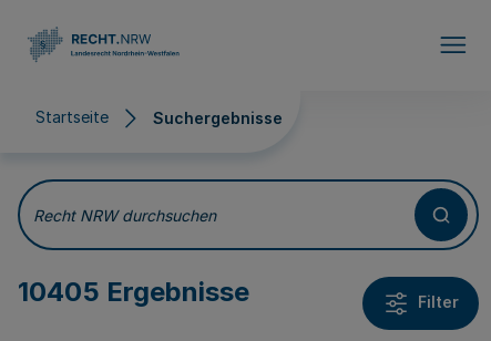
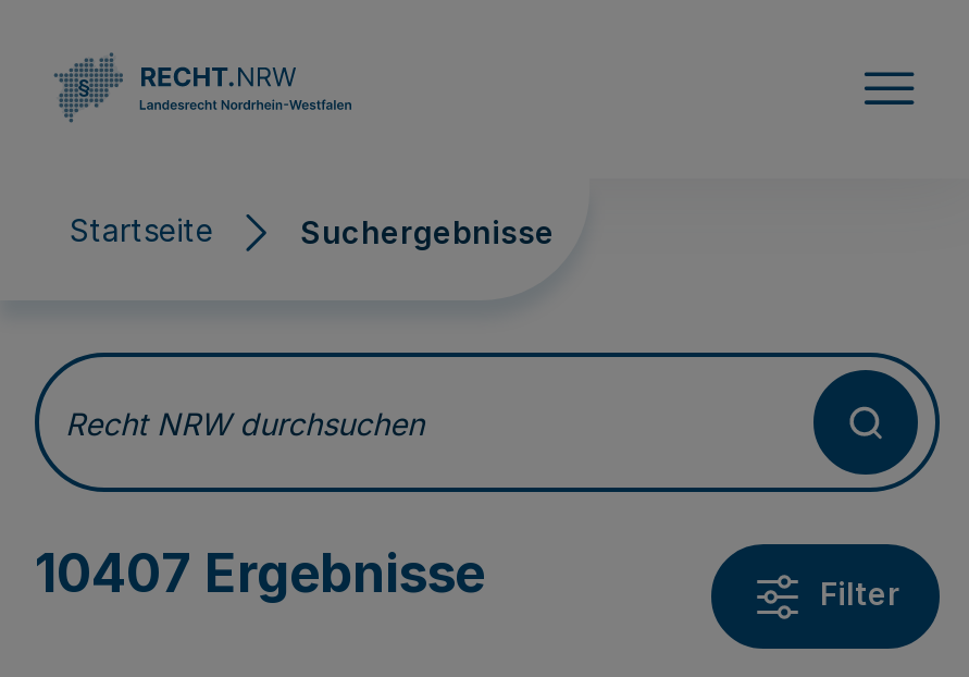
- 10405 Ergebnisse
+ 10407 Ergebnisse
